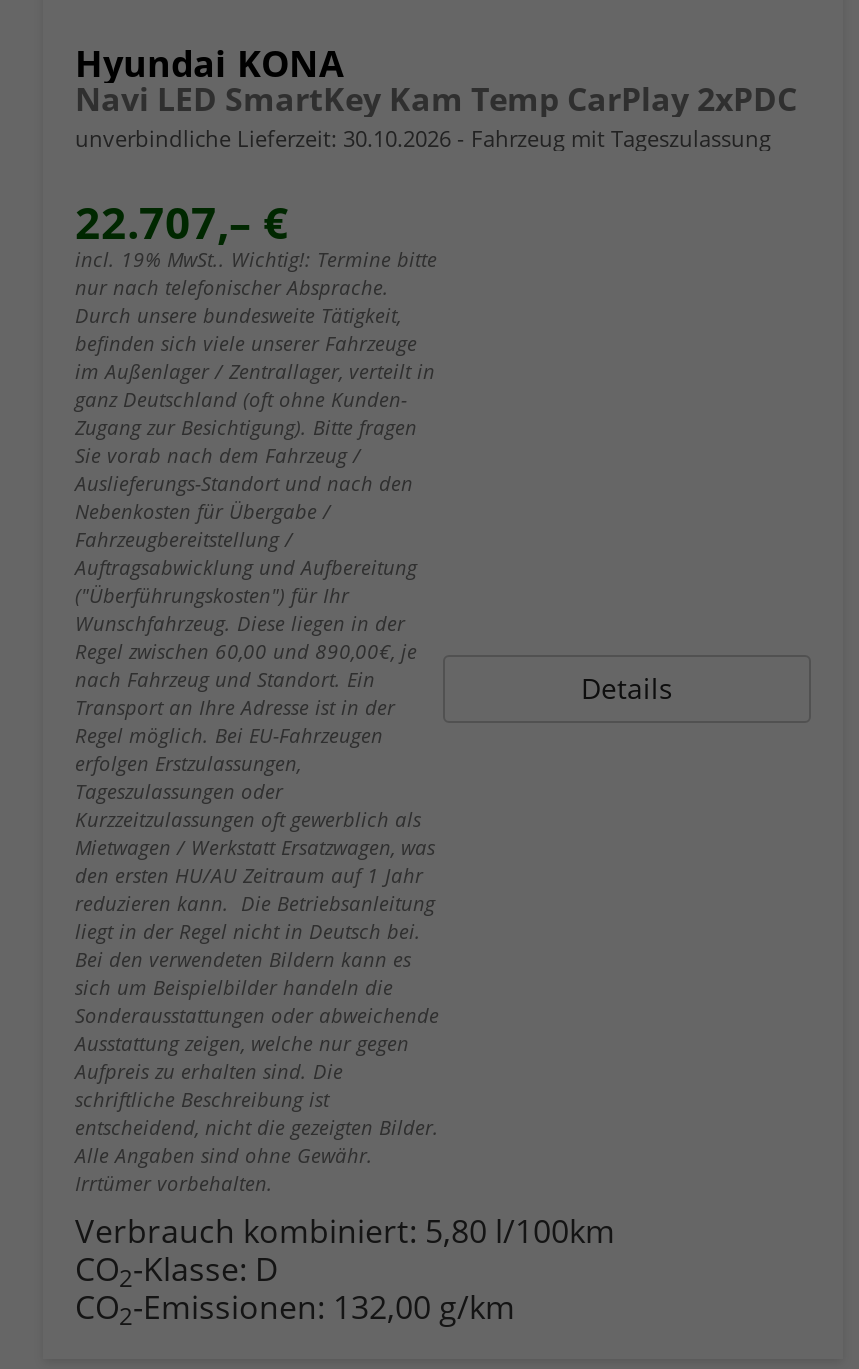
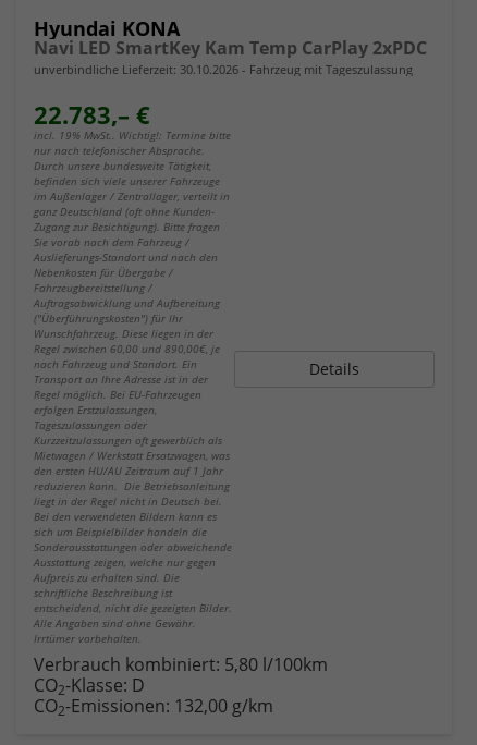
- 22.707,– €
+ 22.783,– €
